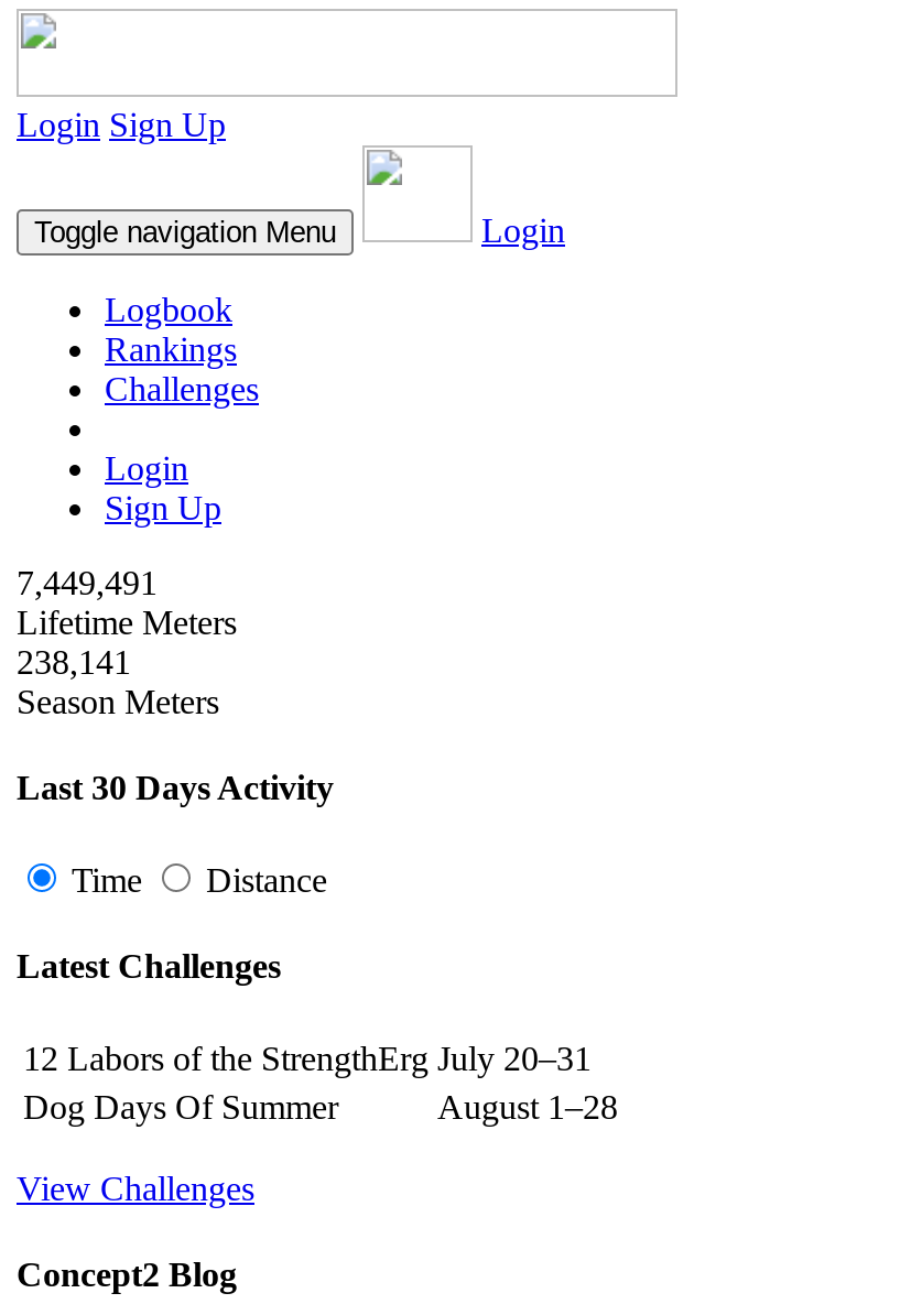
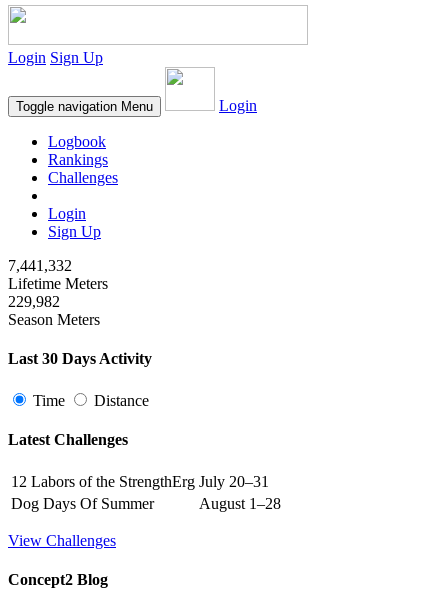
- 7,449,491
+ 7,441,332

- 238,141
+ 229,982
